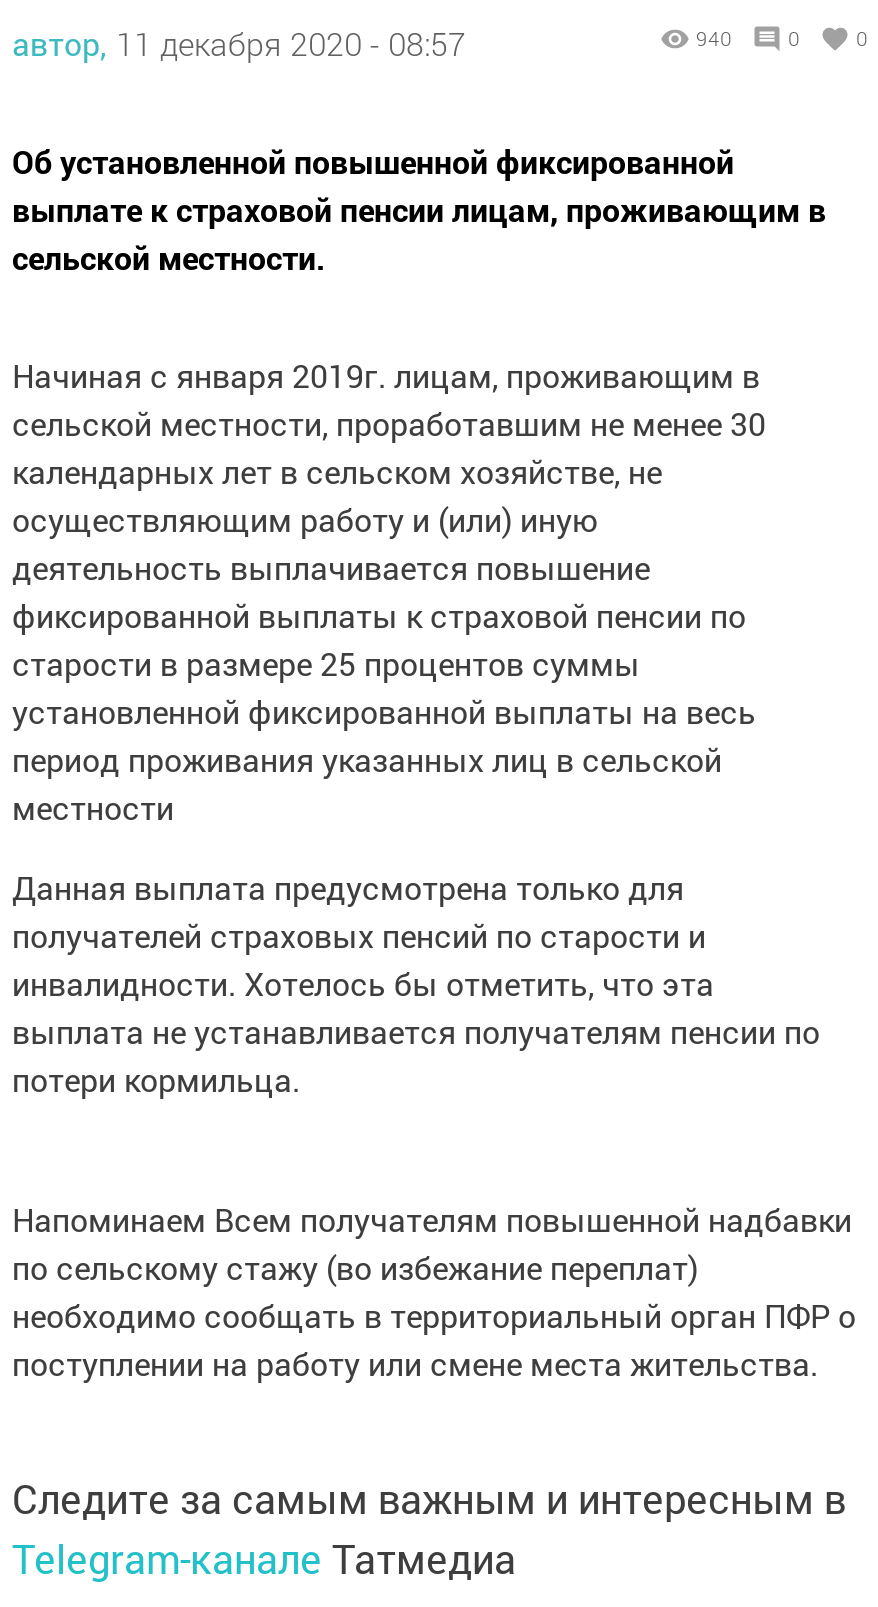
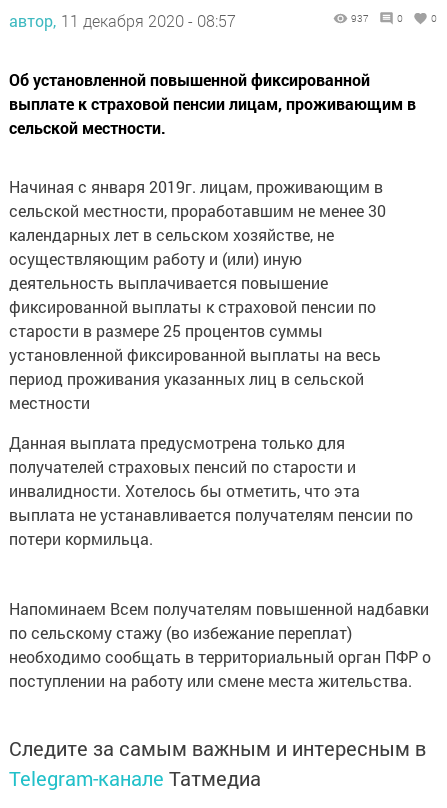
- 940
+ 937
